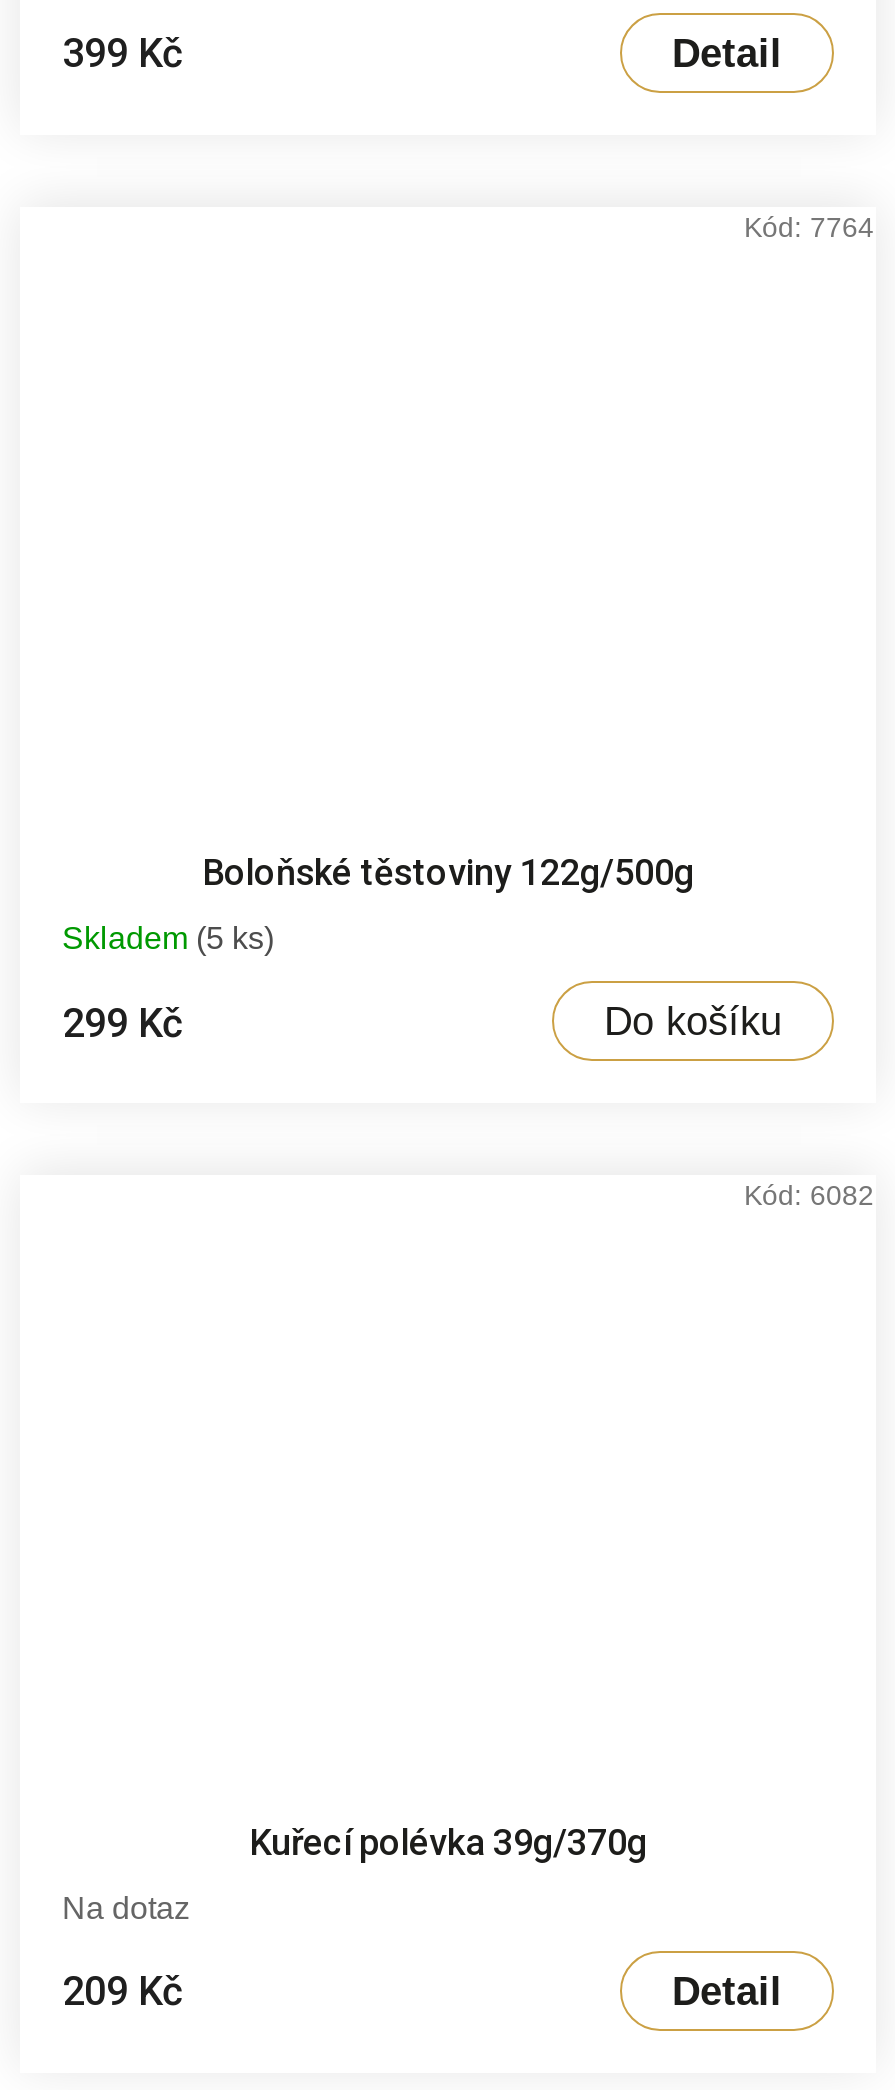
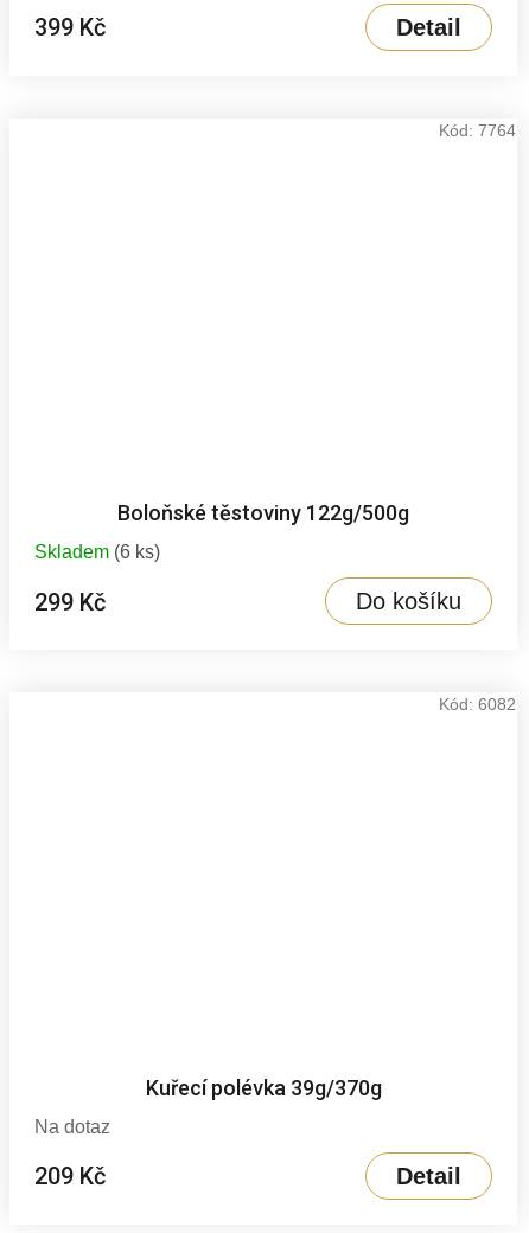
- Skladem (5 ks)
+ Skladem (6 ks)
